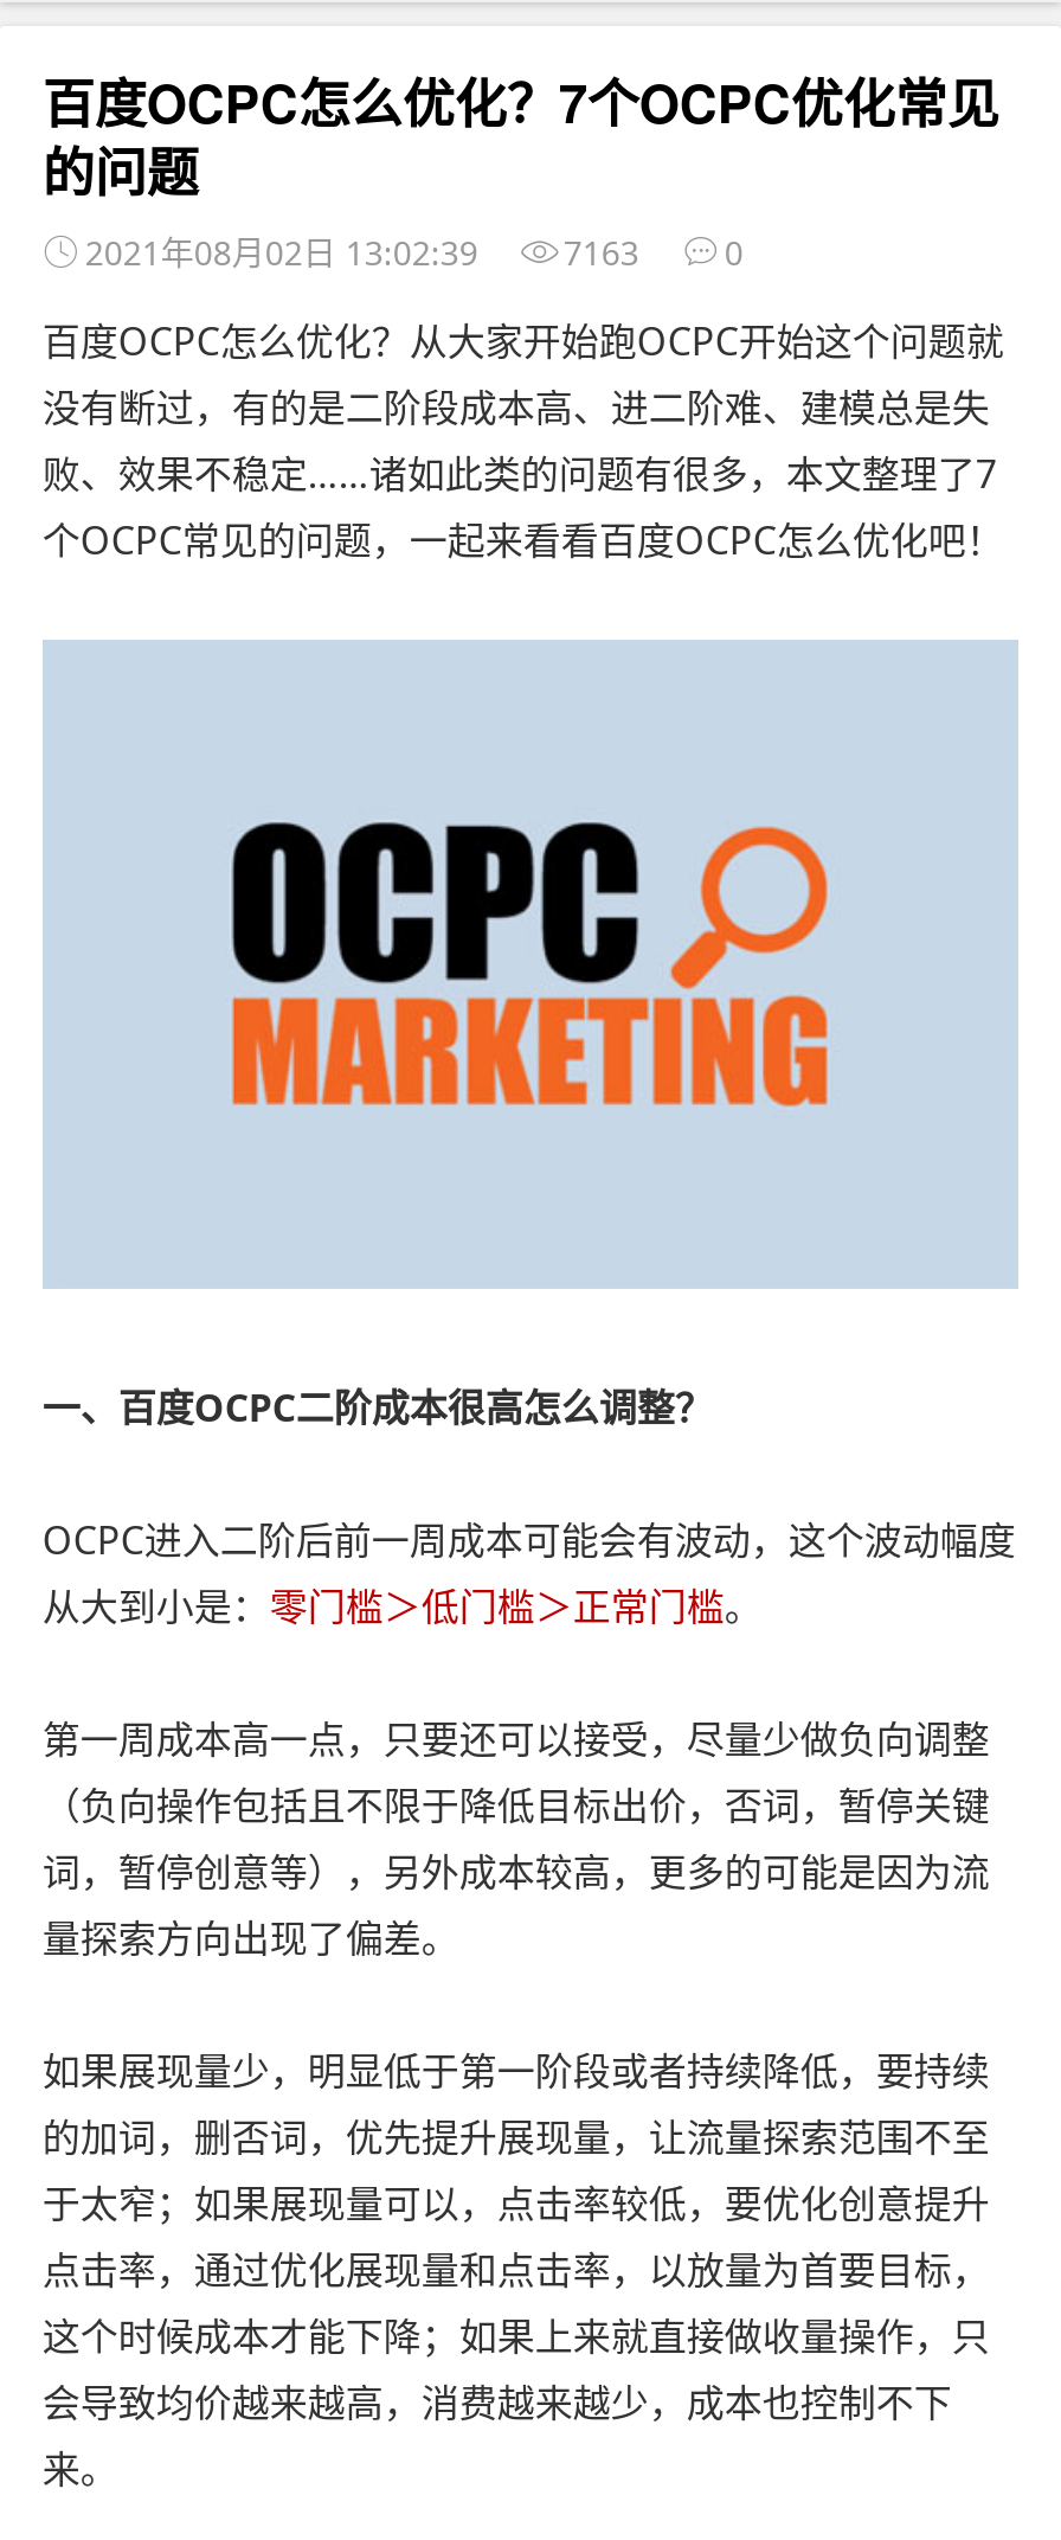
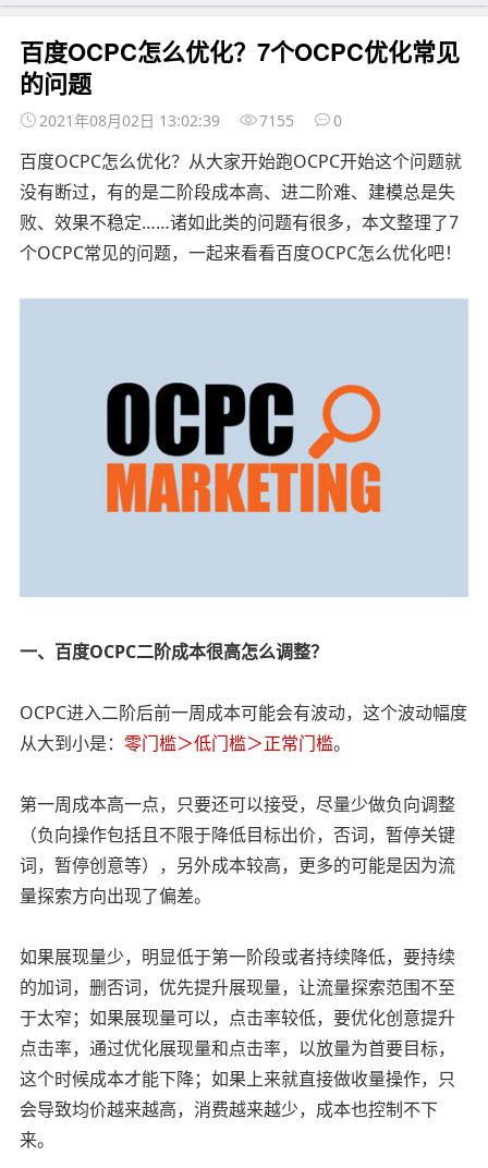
- 2021年08月02日 13:02:39 7163 0
+ 2021年08月02日 13:02:39 7155 0
